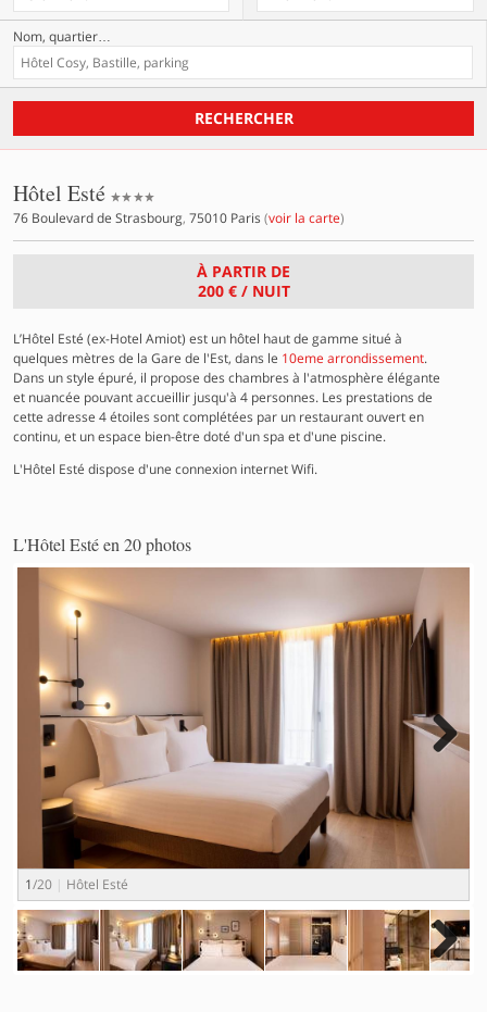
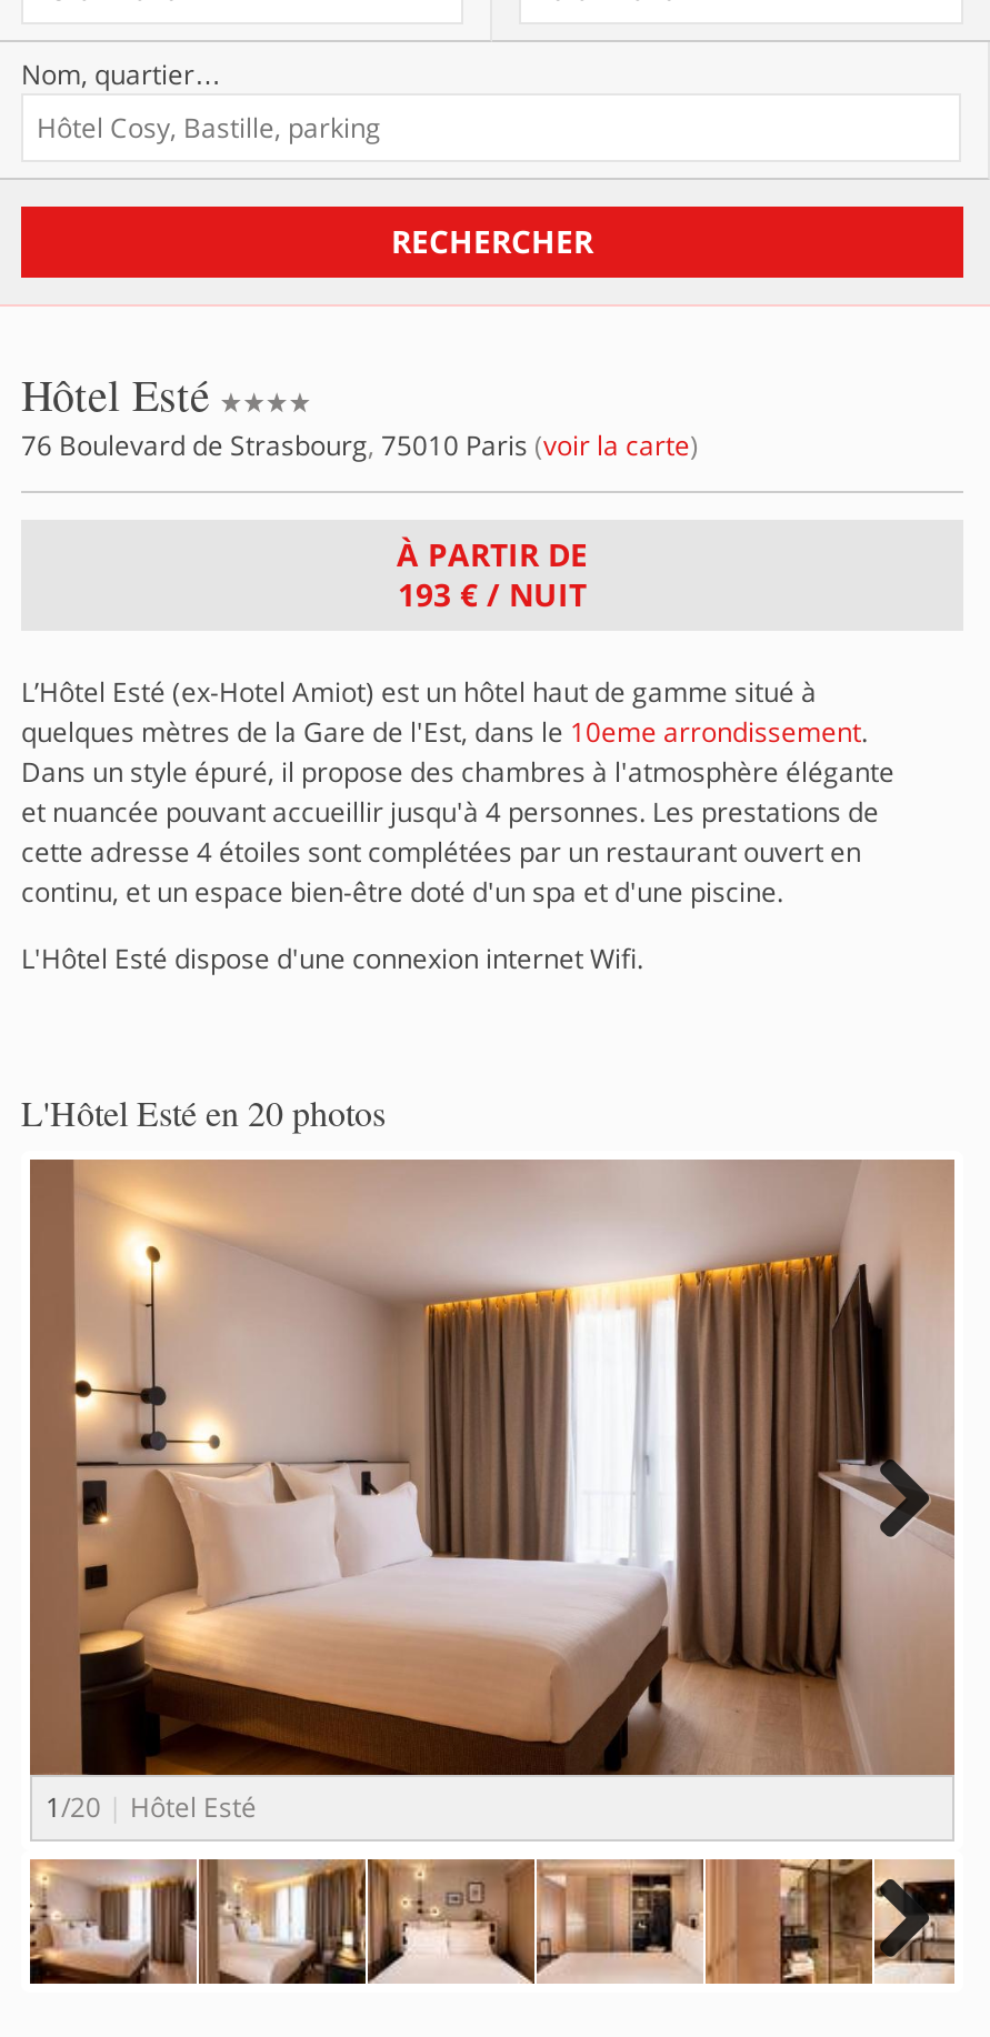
- 200 €/ NUIT
+ 193 €/ NUIT
